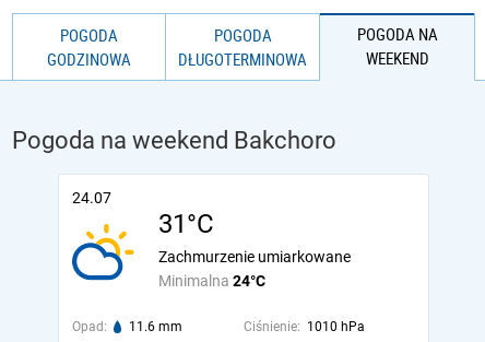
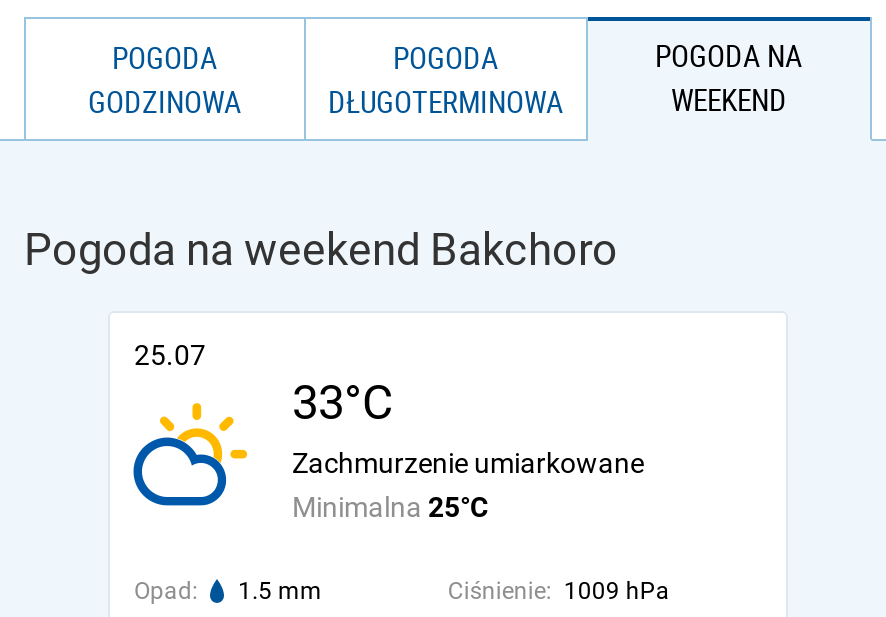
- 24.07
- 31°C
+ 25.07
+ 33°C

- Minimalna 24°C
+ Minimalna 25°C

- Opad: 11.6 mm
+ Opad: 1.5 mm

- Ciśnienie: 1010 hPa
+ Ciśnienie: 1009 hPa
